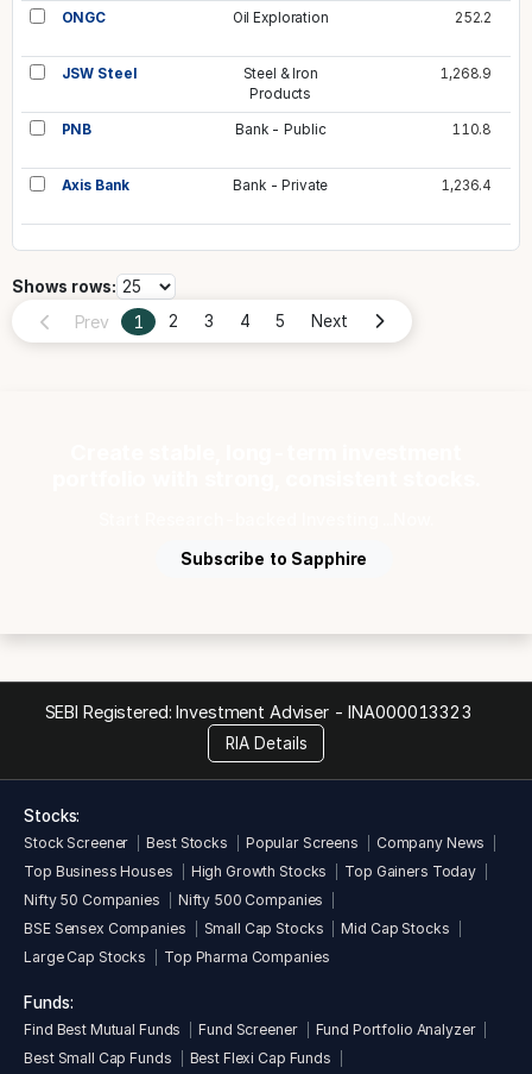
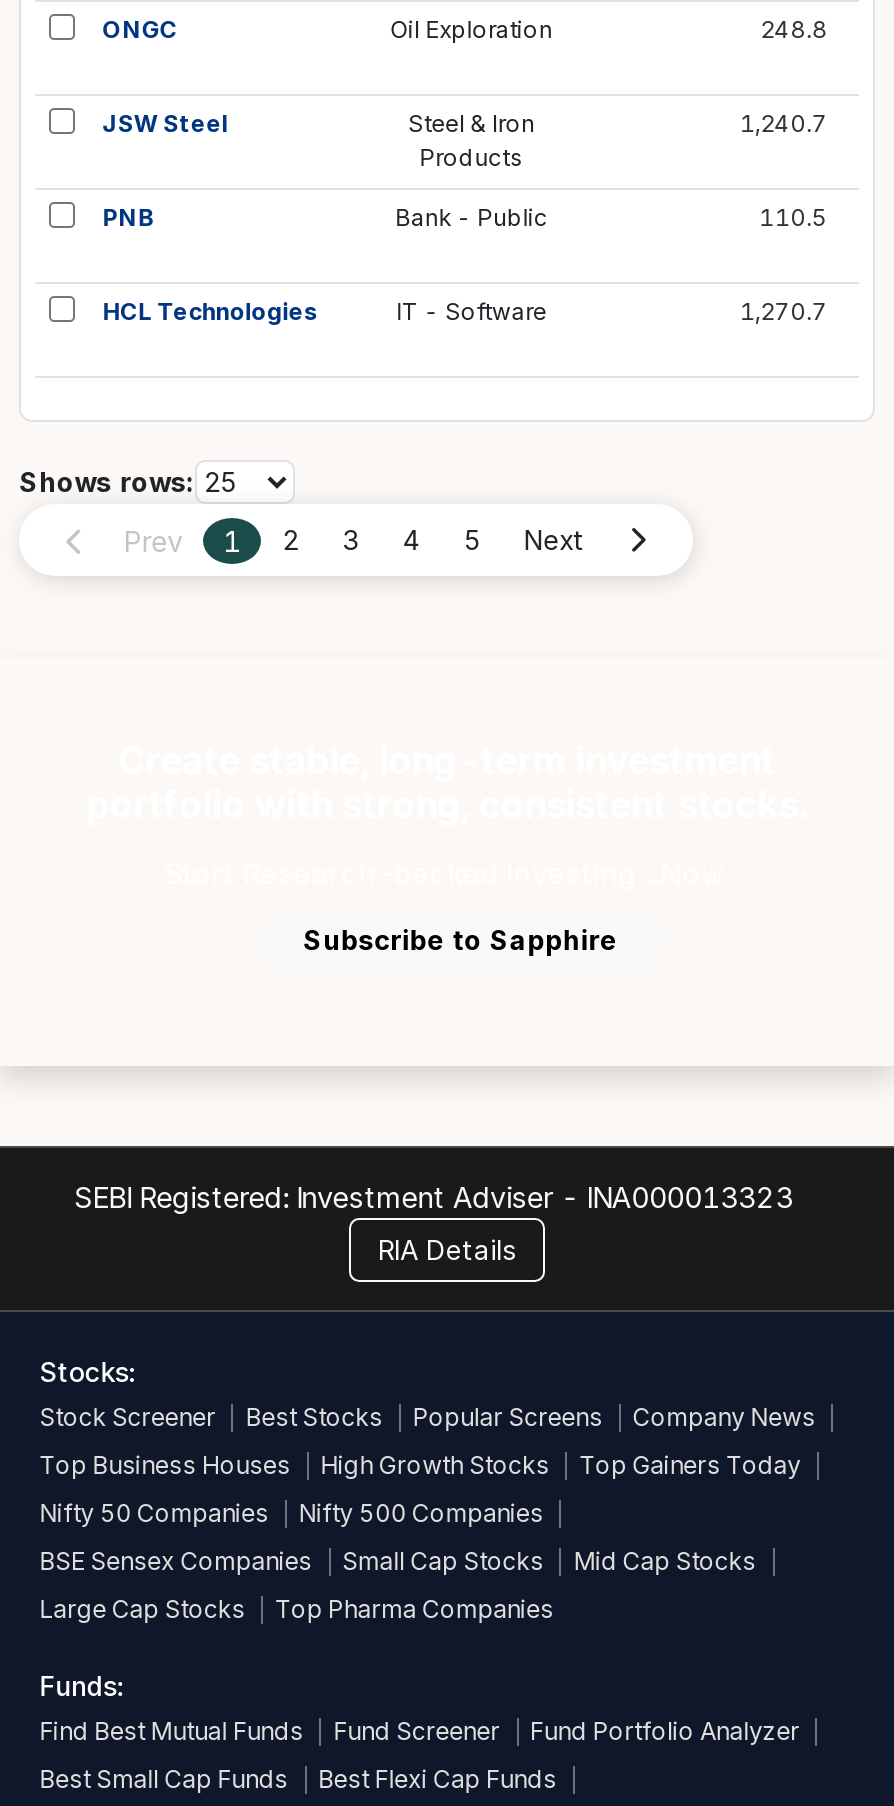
- 252.2
+ 248.8

- 1,268.9
+ 1,240.7

- 110.8
+ 110.5

- Axis Bank
- Bank - Private
- 1,236.4
+ HCL Technologies
+ IT - Software
+ 1,270.7
